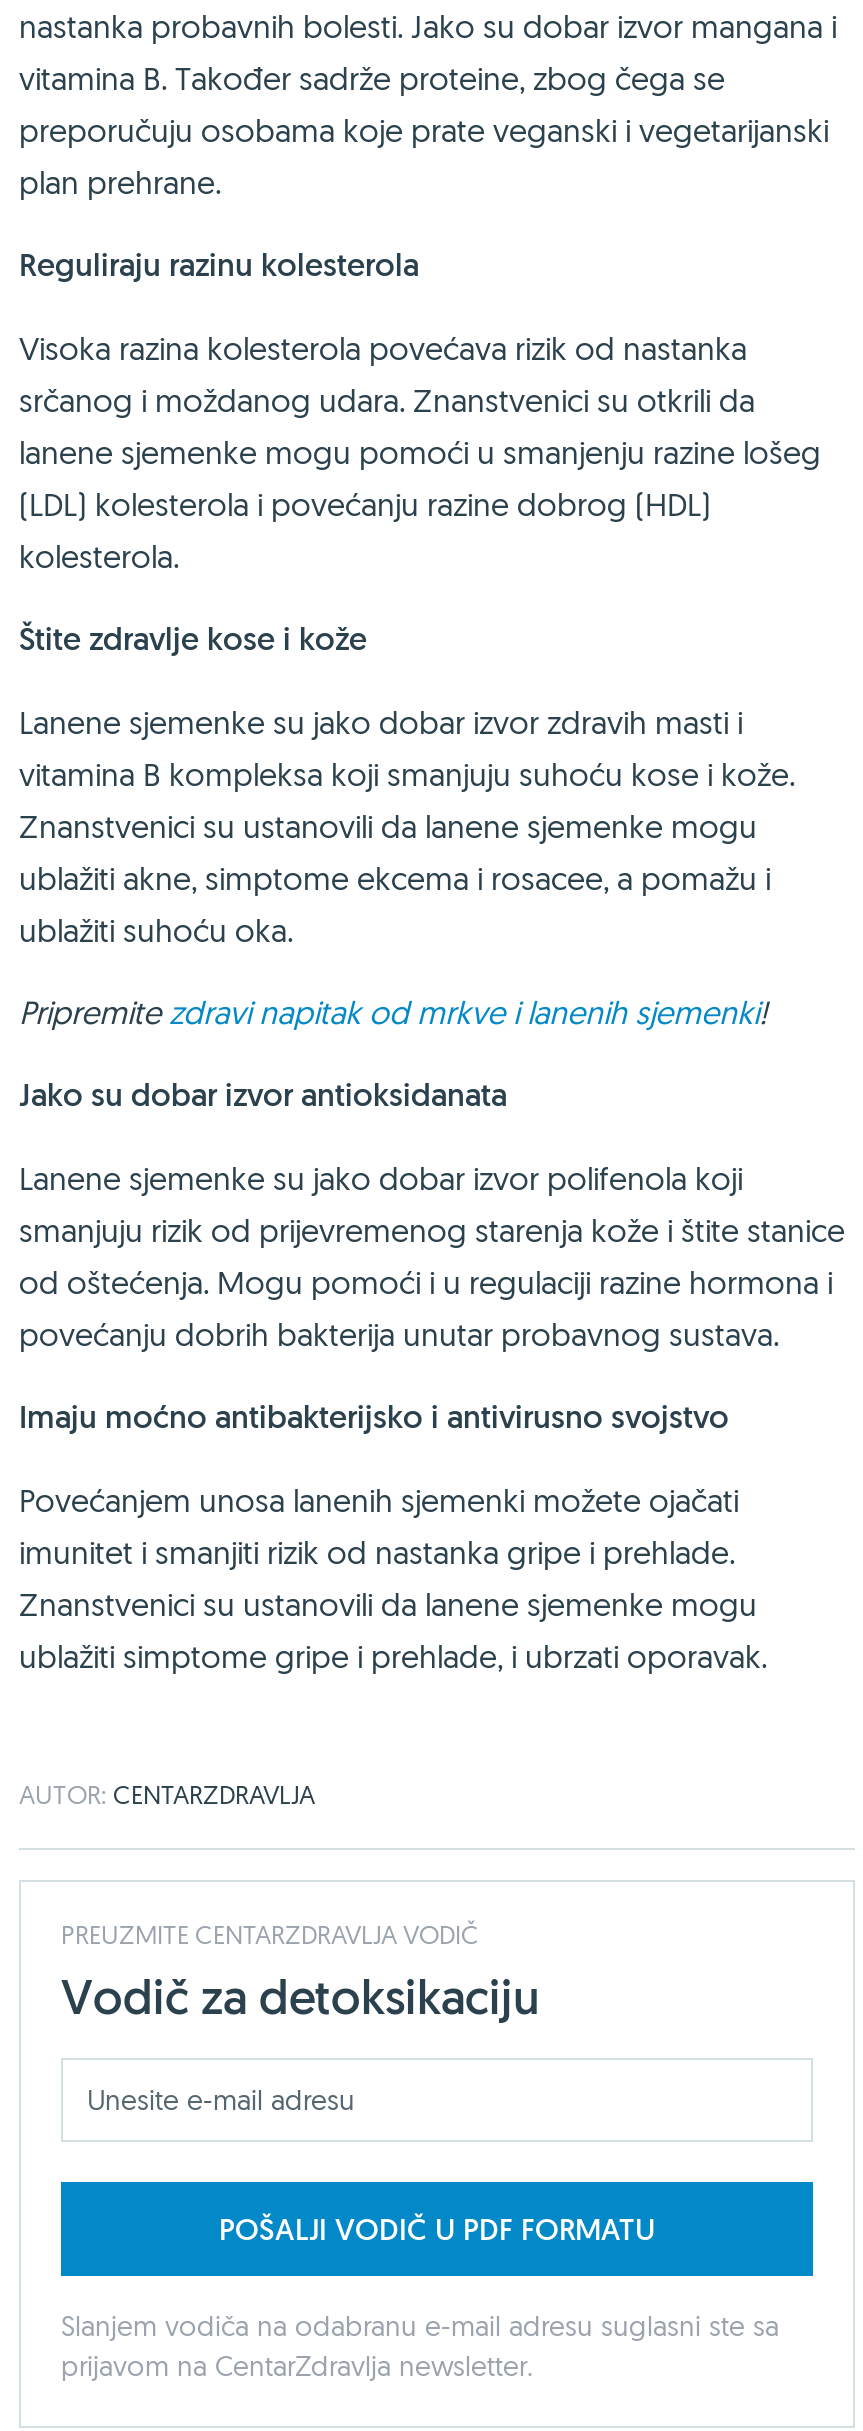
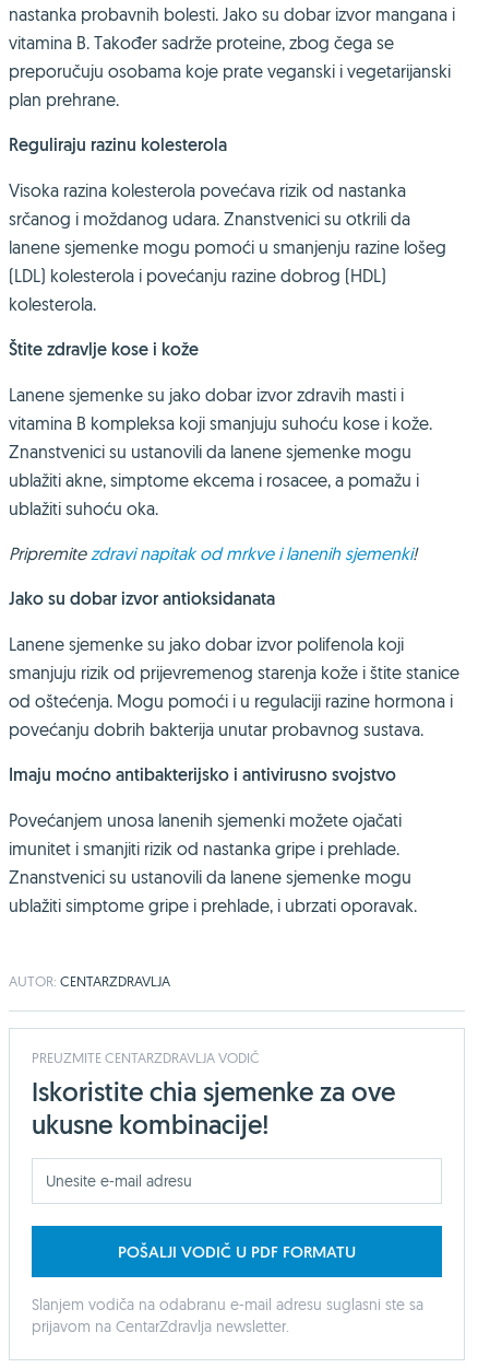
- Vodič za detoksikaciju
+ Iskoristite chia sjemenke za ove
+ ukusne kombinacije!
